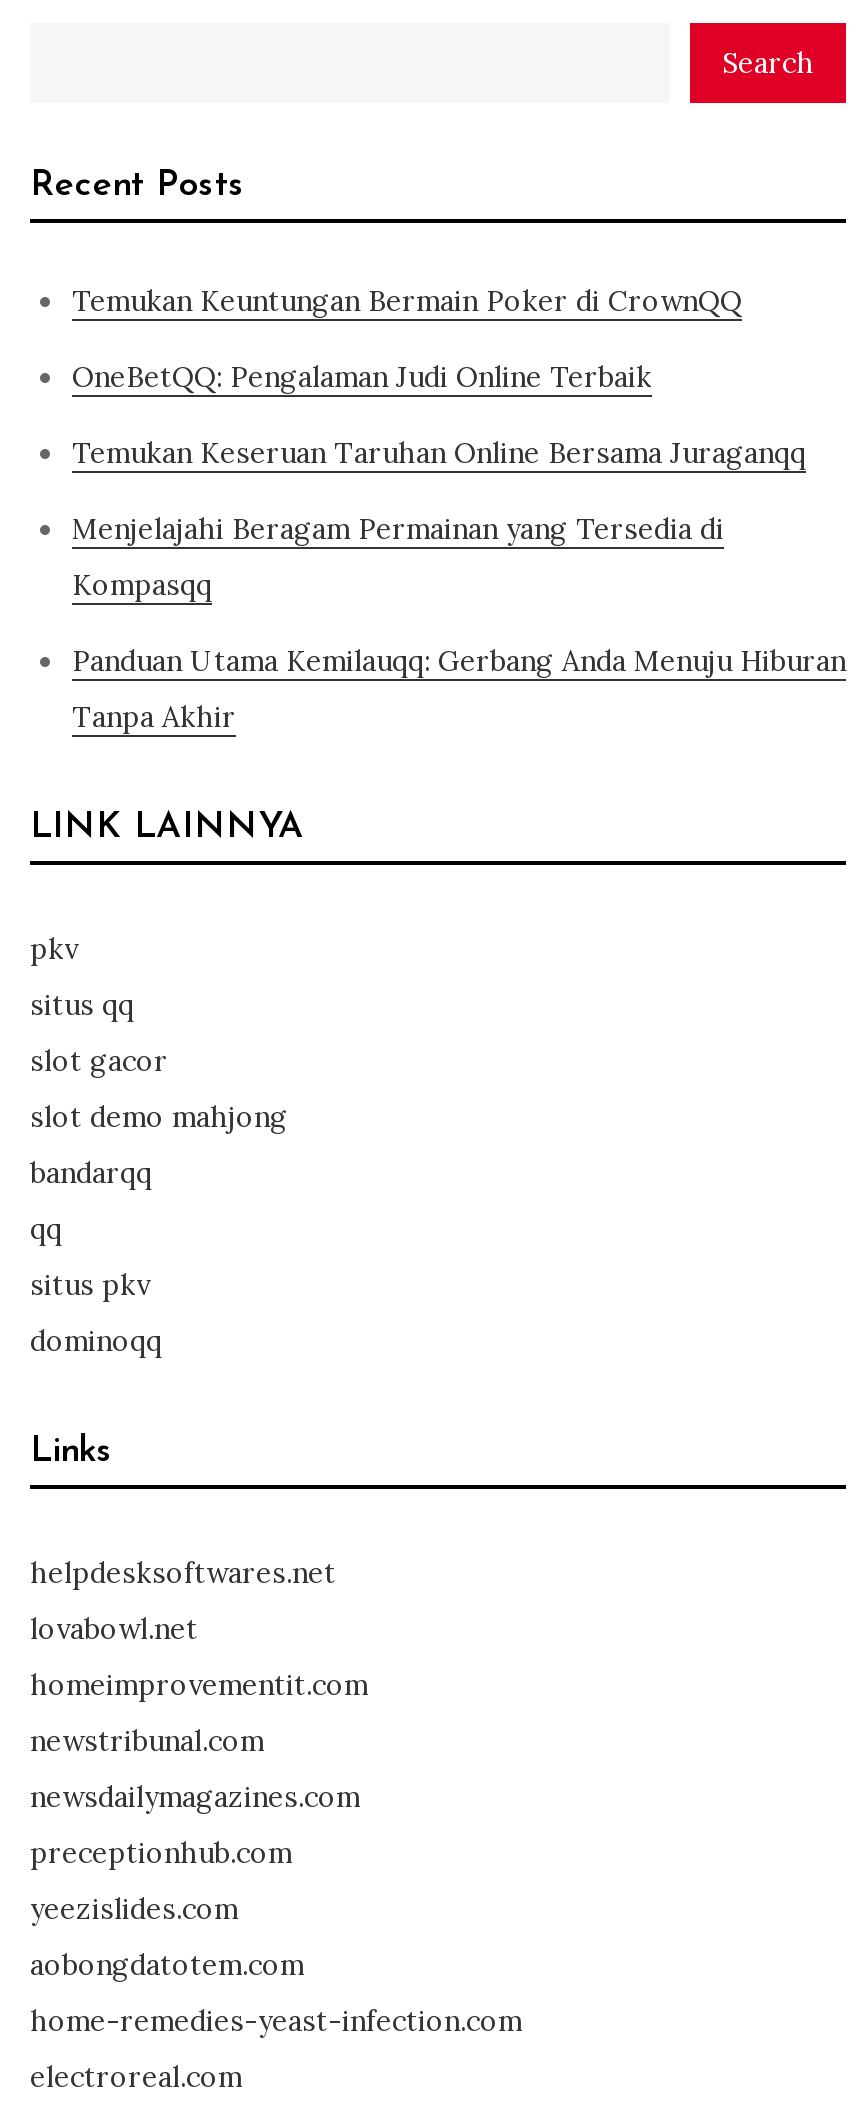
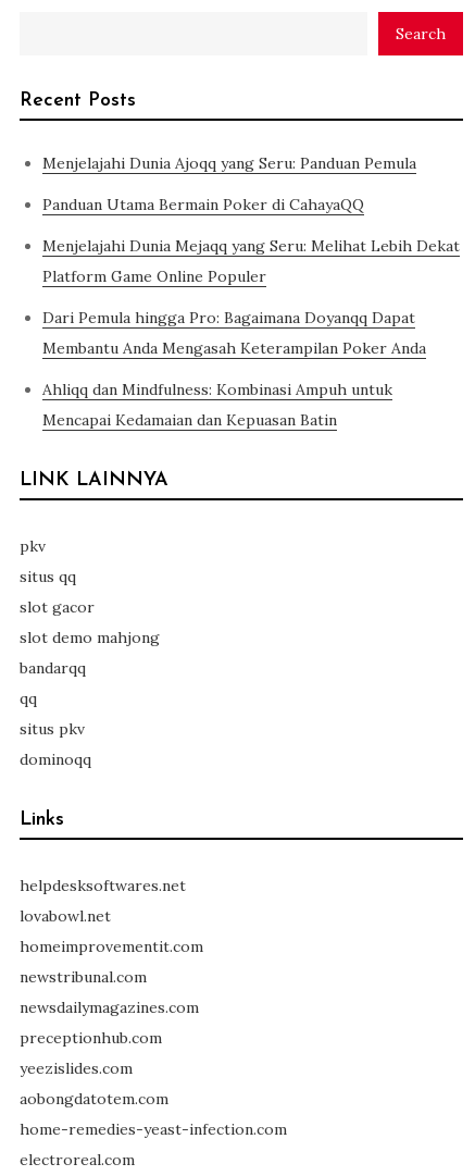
- Temukan Keuntungan Bermain Poker di CrownQQ
- OneBetQQ: Pengalaman Judi Online Terbaik
- Temukan Keseruan Taruhan Online Bersama Juraganqq
- Menjelajahi Beragam Permainan yang Tersedia di
- Kompasqq
- Panduan Utama Kemilauqq: Gerbang Anda Menuju Hiburan
- Tanpa Akhir
+ Menjelajahi Dunia Ajoqq yang Seru: Panduan Pemula
+ Panduan Utama Bermain Poker di CahayaQQ
+ Menjelajahi Dunia Mejaqq yang Seru: Melihat Lebih Dekat
+ Platform Game Online Populer
+ Dari Pemula hingga Pro: Bagaimana Doyanqq Dapat
+ Membantu Anda Mengasah Keterampilan Poker Anda
+ Ahliqq dan Mindfulness: Kombinasi Ampuh untuk
+ Mencapai Kedamaian dan Kepuasan Batin
